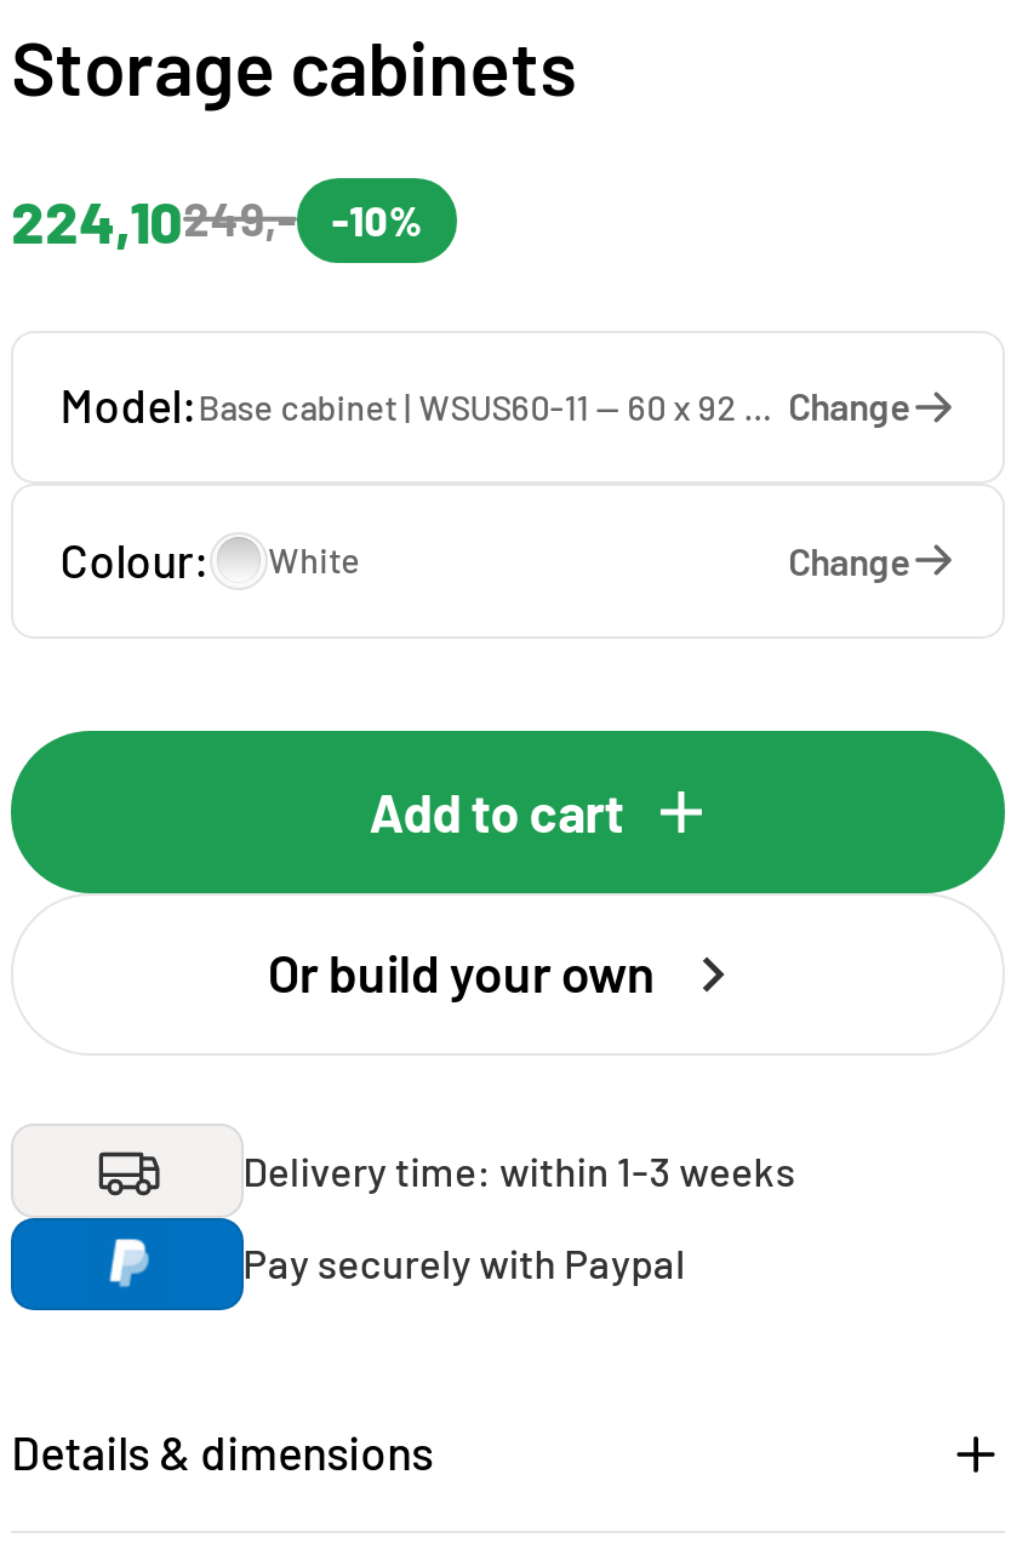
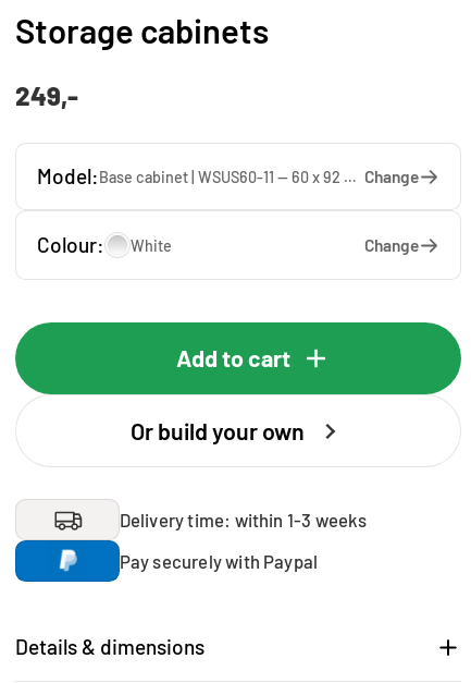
- 224,10249,-
- -10%
+ 249,-
